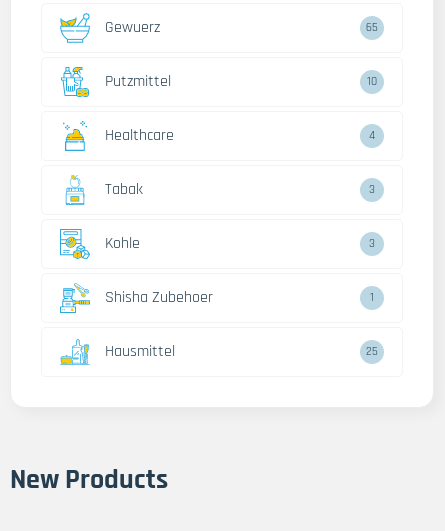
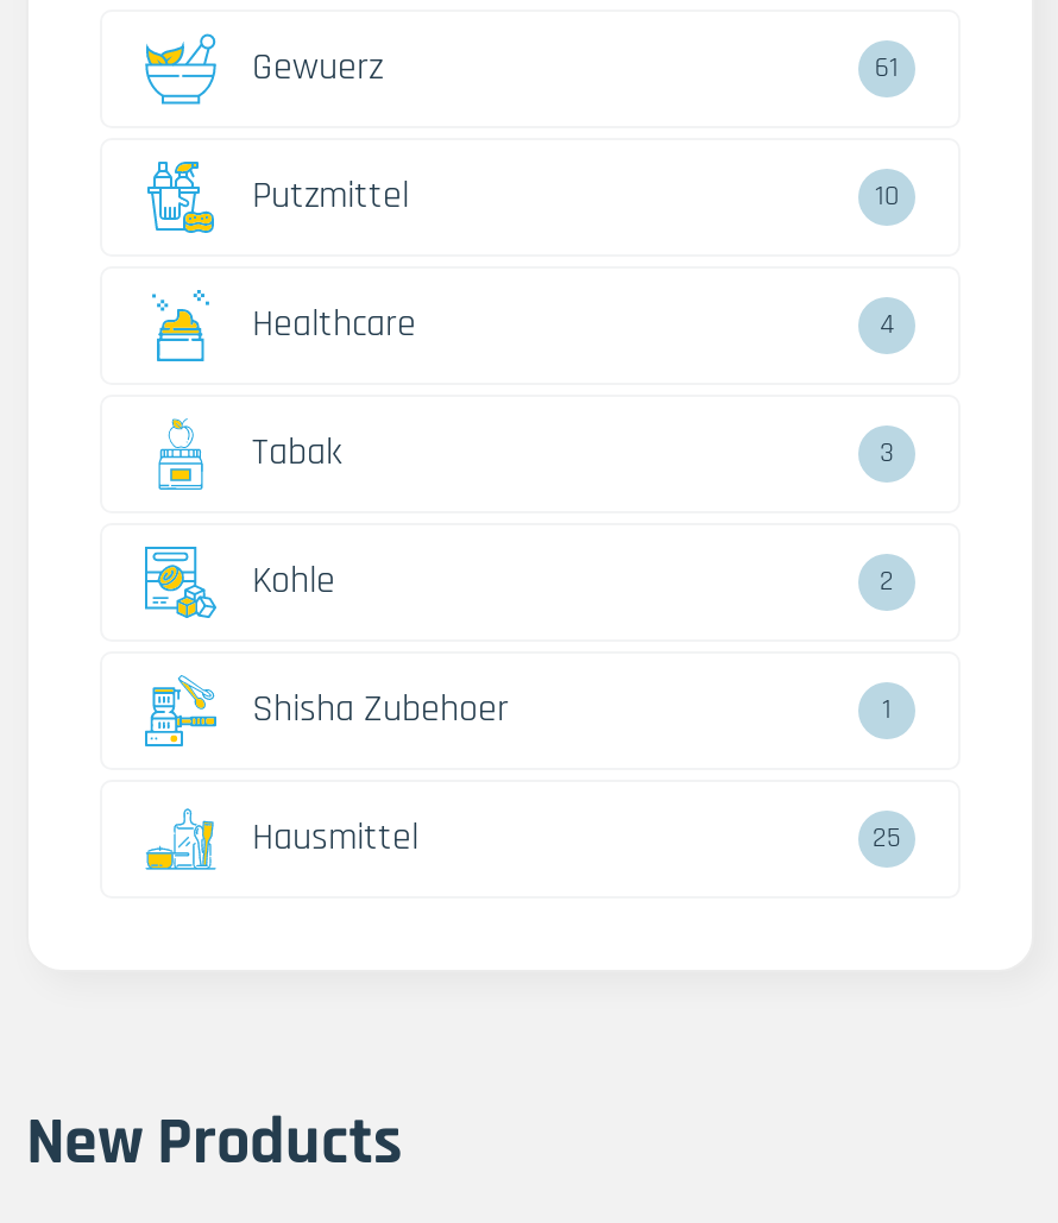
- 65
+ 61

- 3
+ 2
